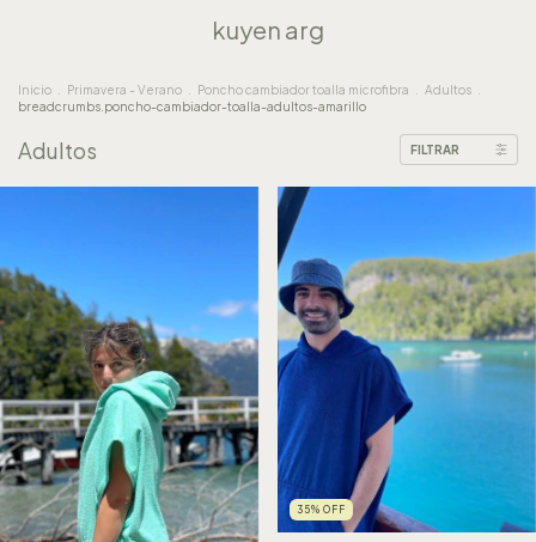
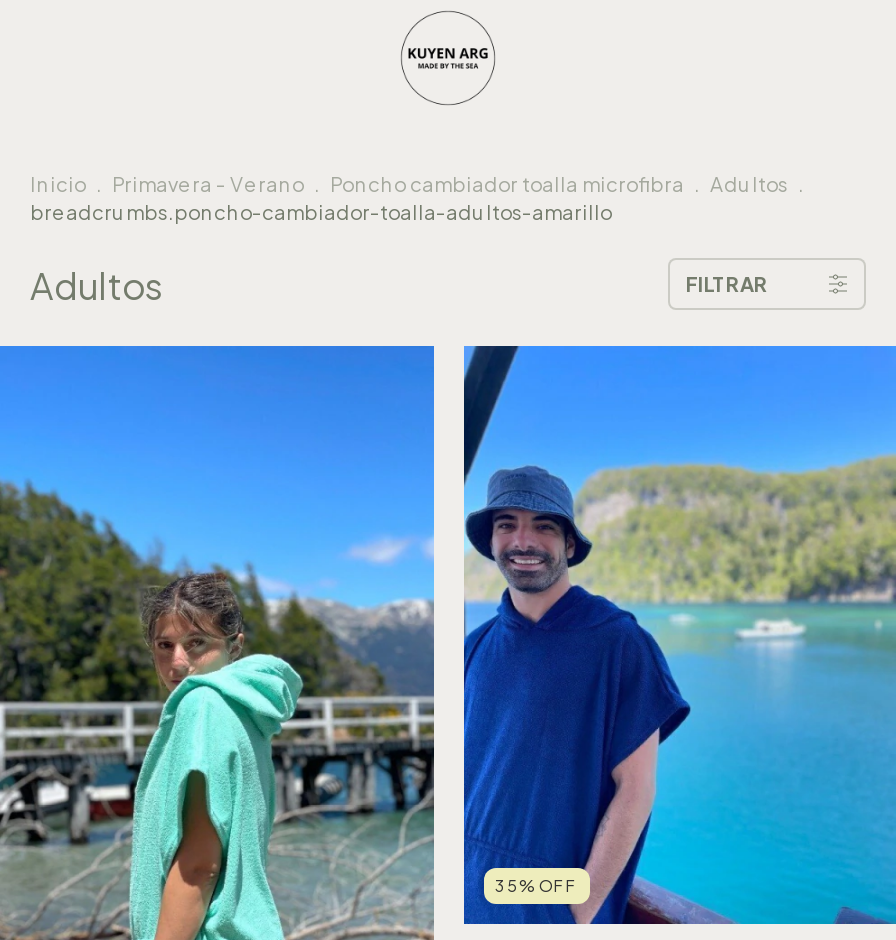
- kuyen arg
